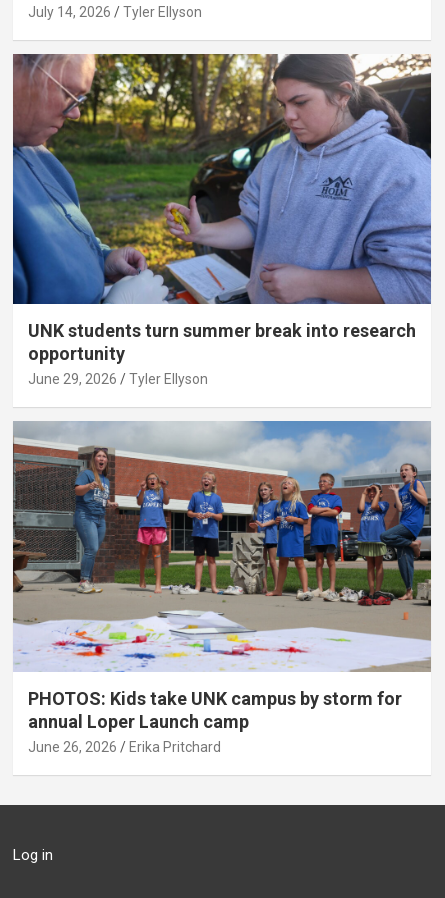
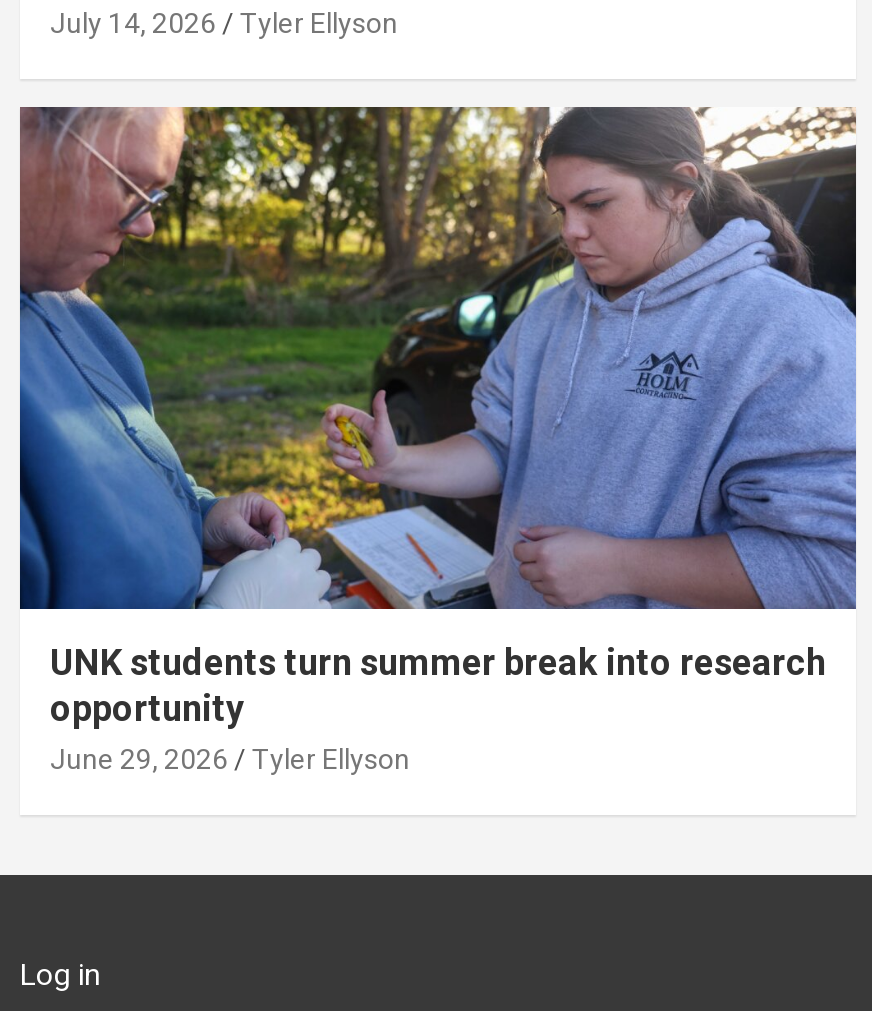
- [image]
- PHOTOS: Kids take UNK campus by storm for
- annual Loper Launch camp
- June 26, 2026
- Erika Pritchard
